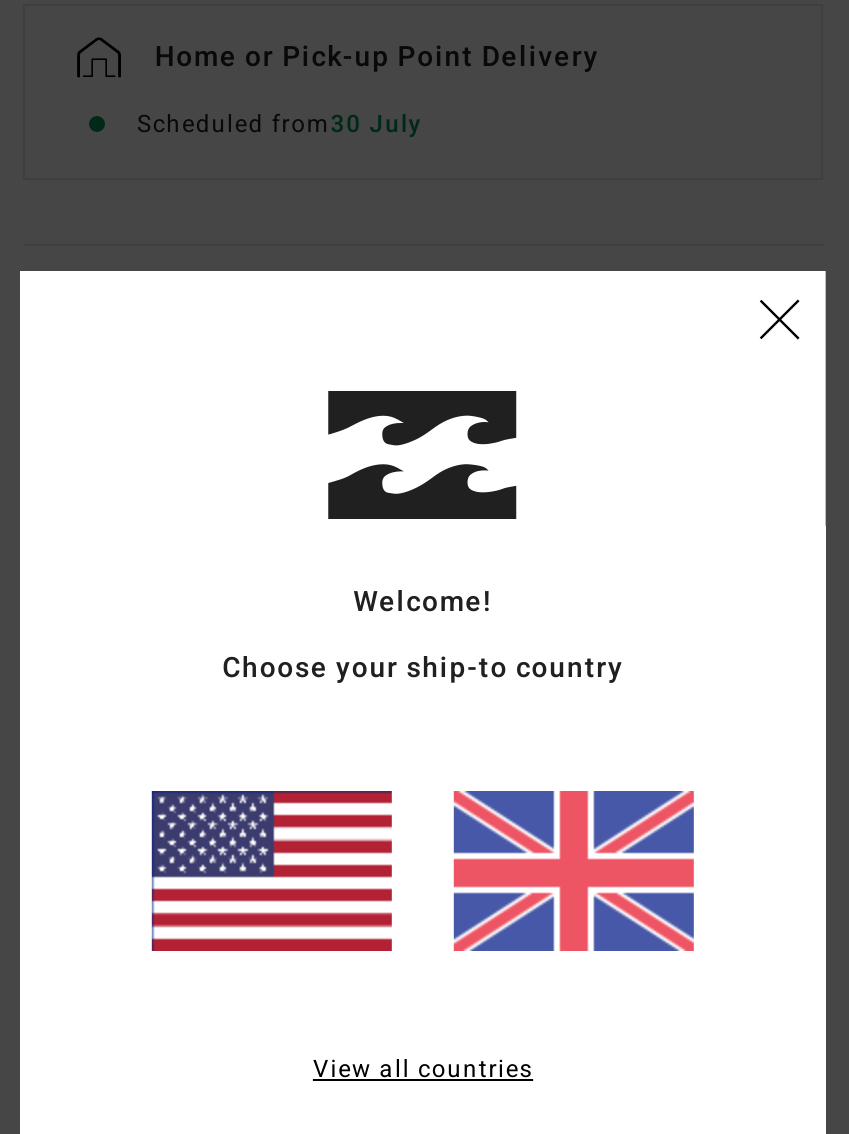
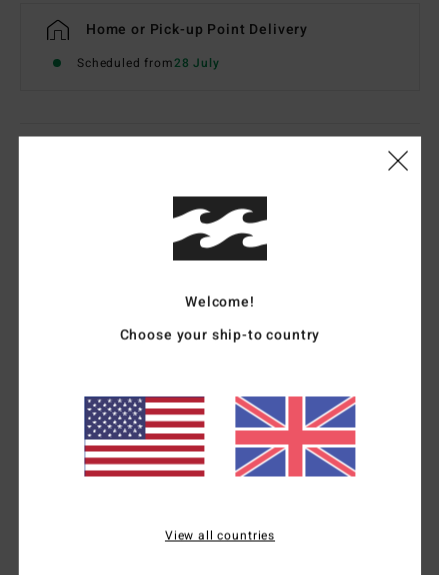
- Scheduled from30 July
+ Scheduled from28 July
